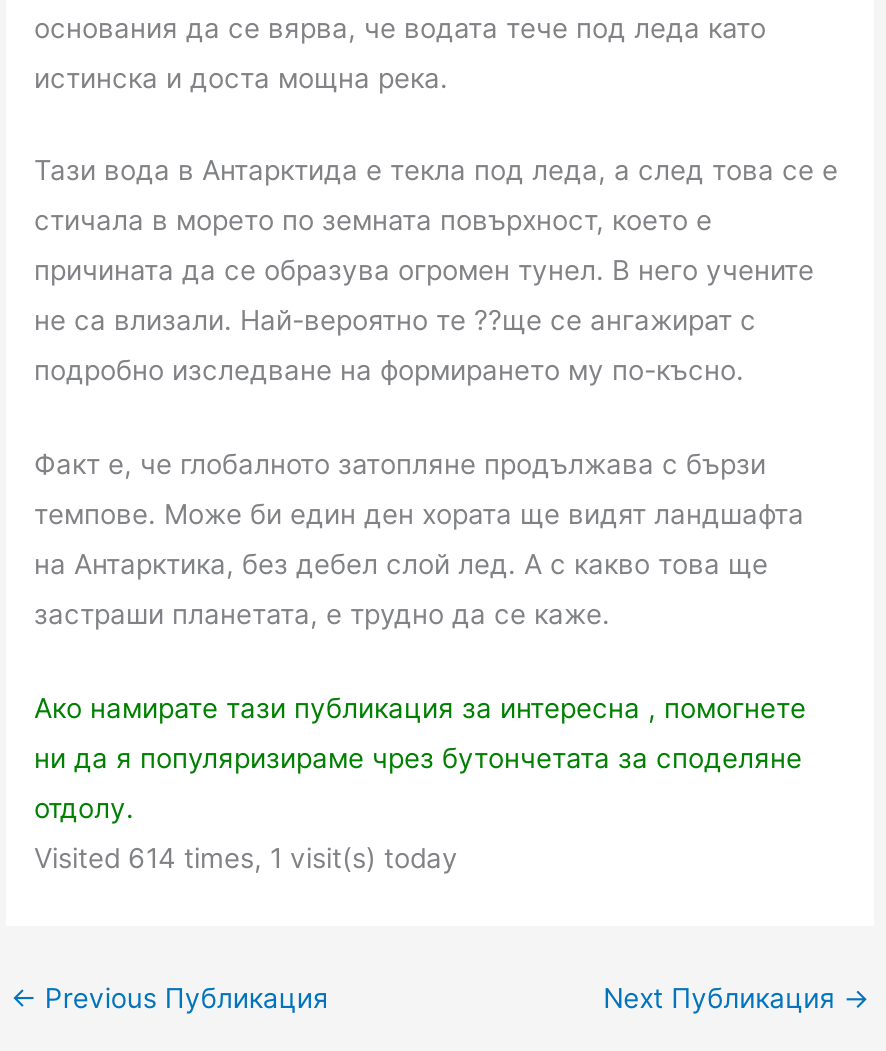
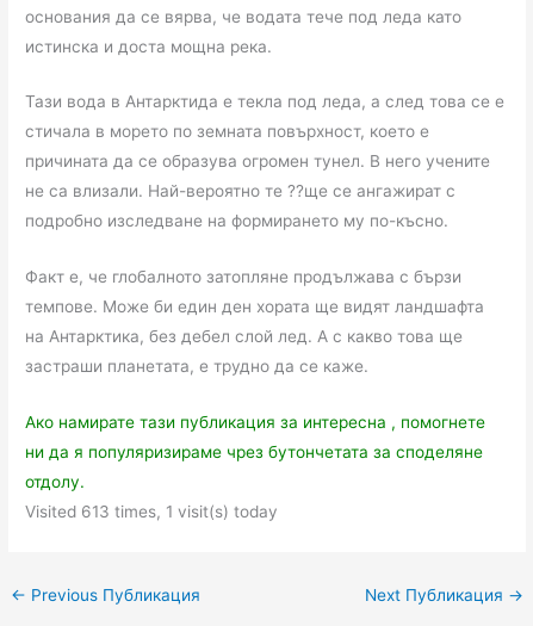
- Visited 614 times, 1 visit(s) today
+ Visited 613 times, 1 visit(s) today
